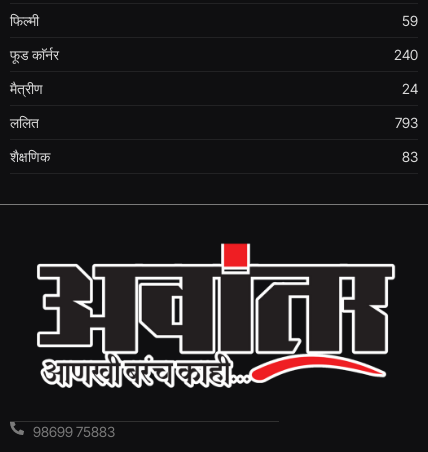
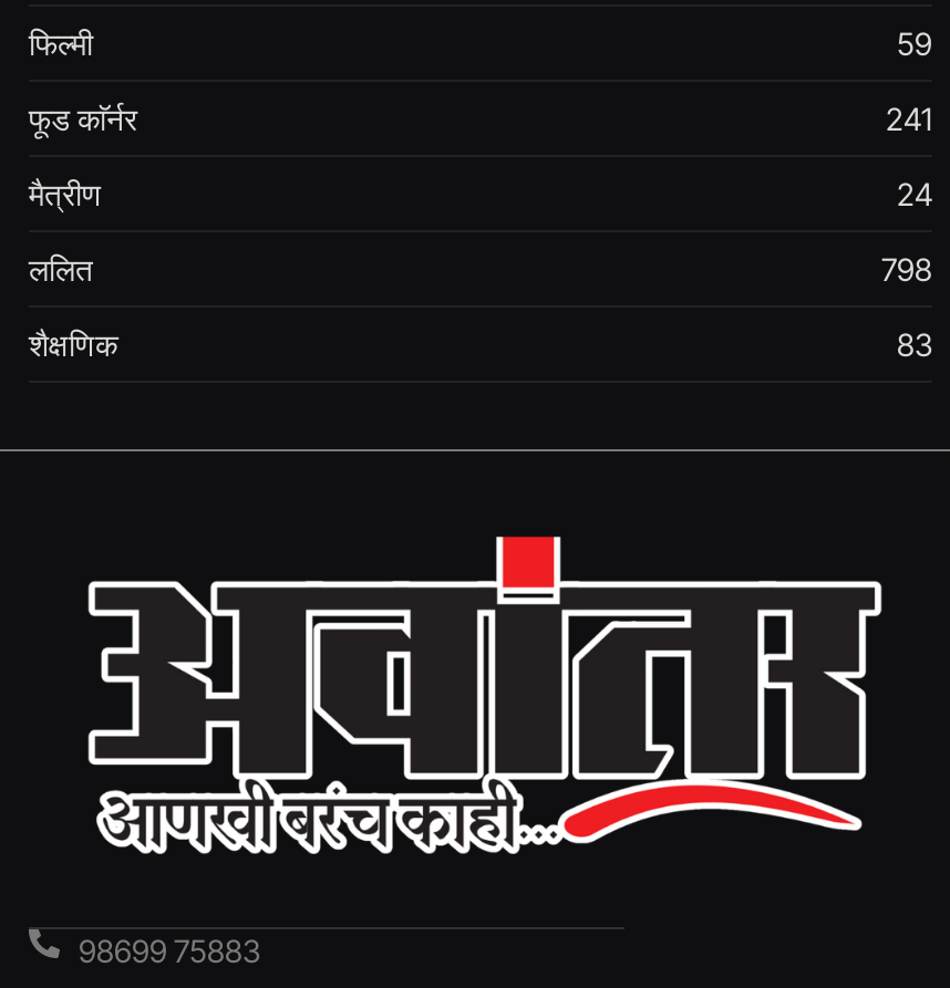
- 240
+ 241

- 793
+ 798
